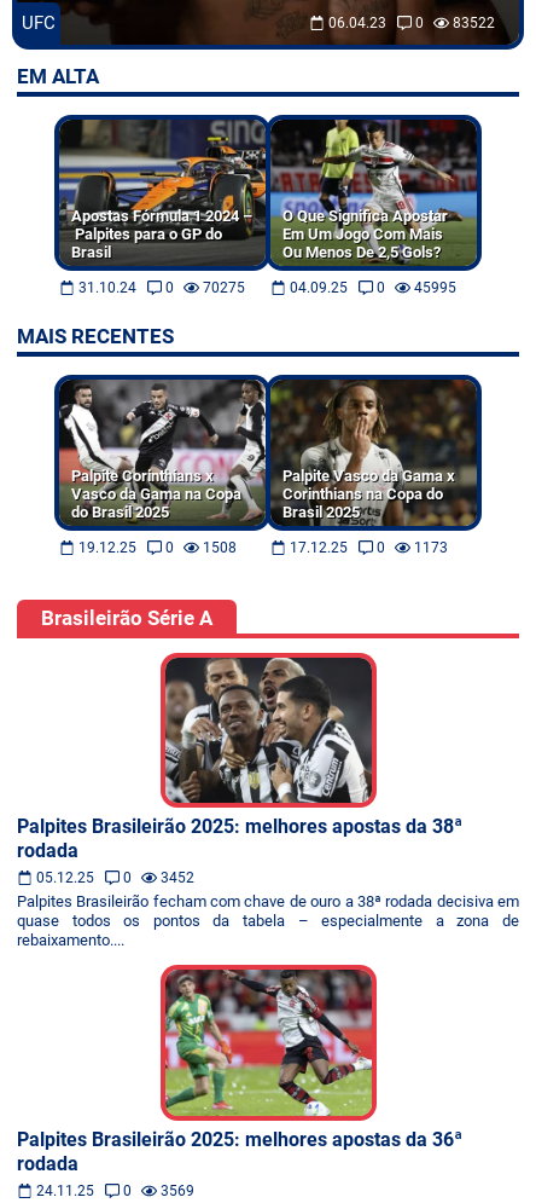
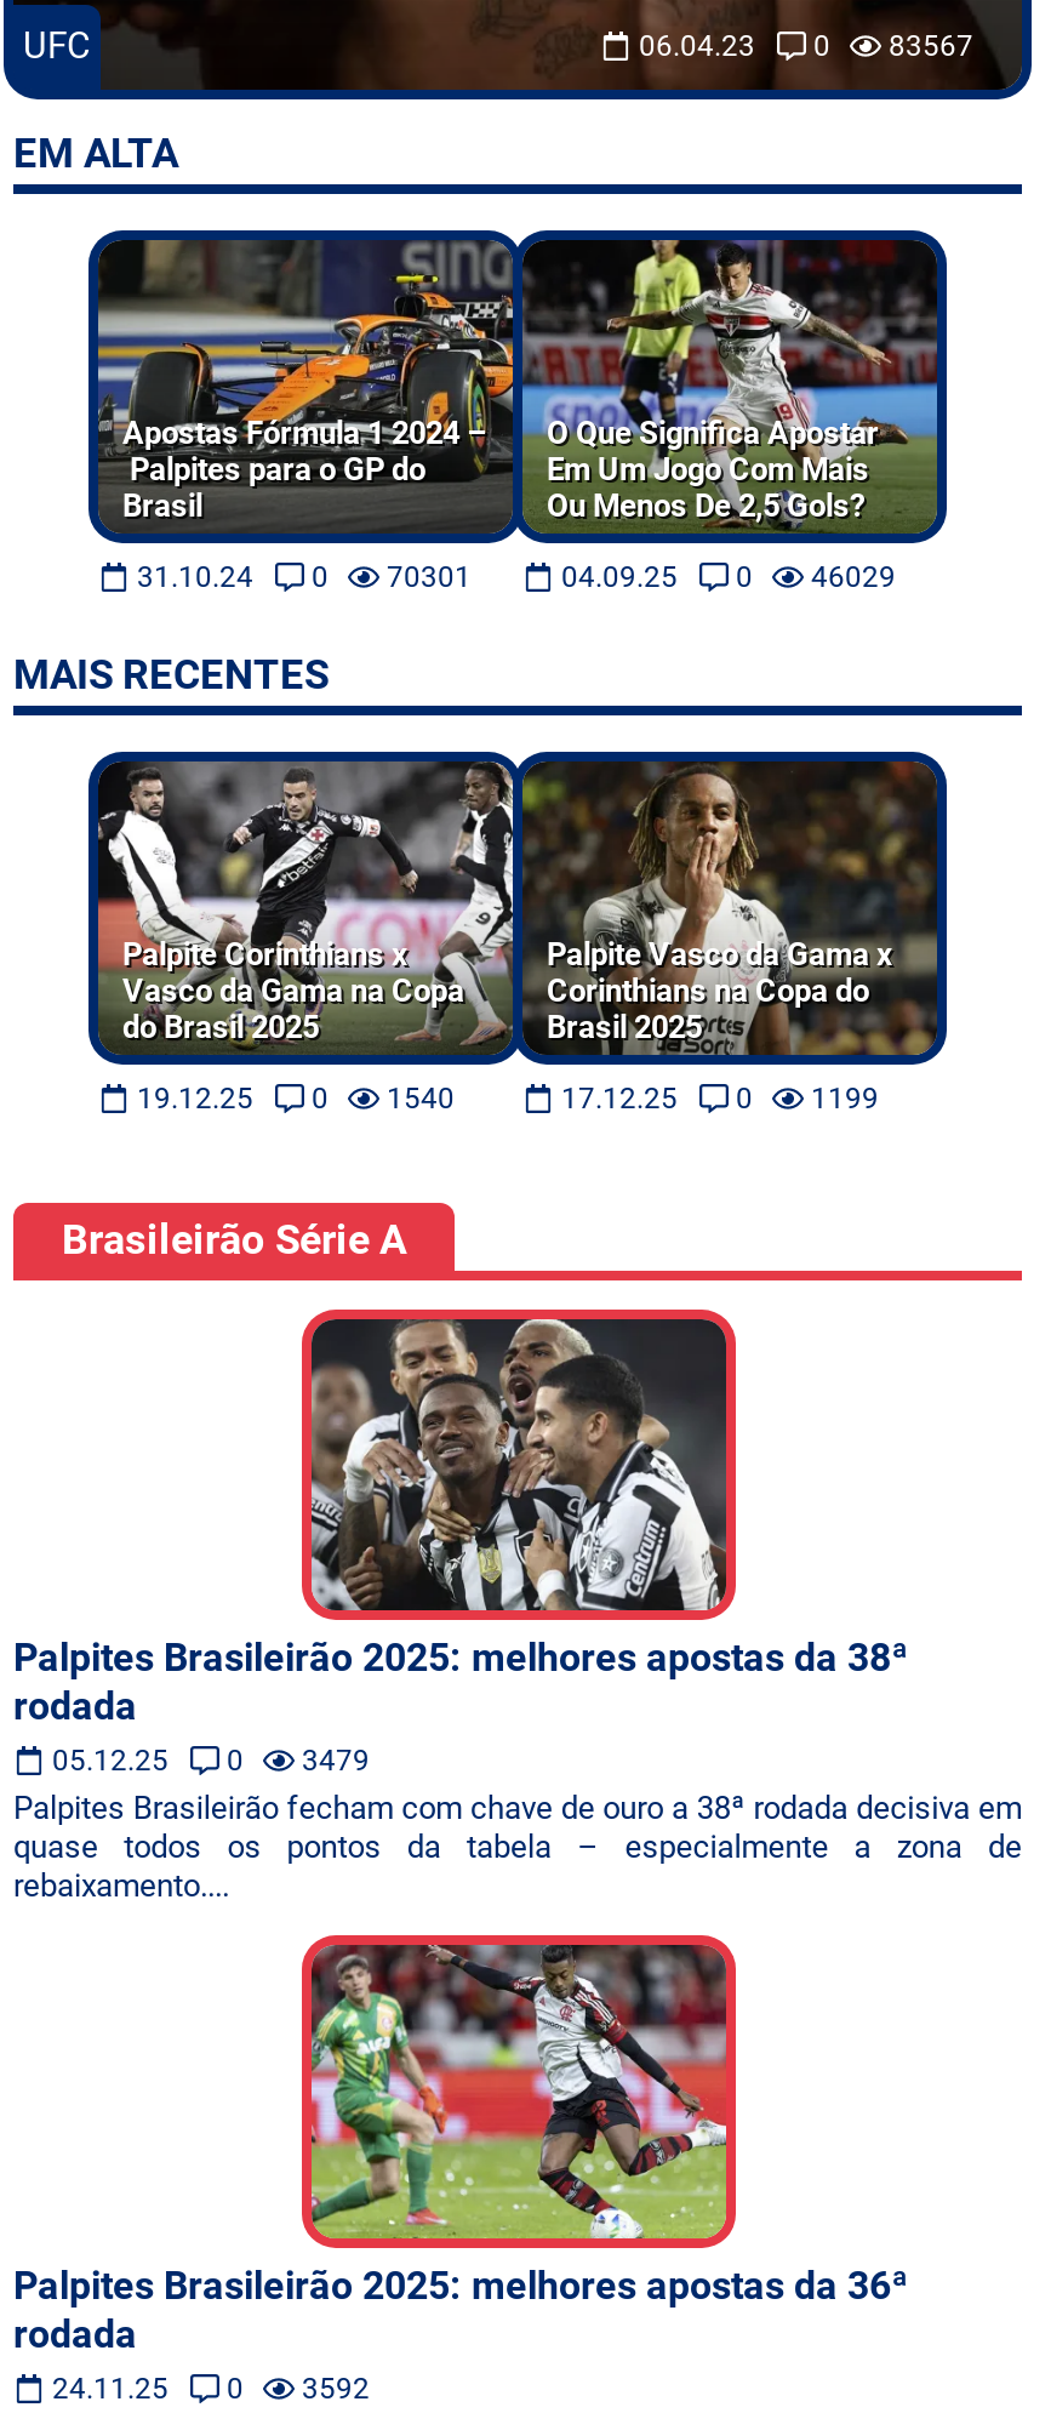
- 06.04.23 0 83522
+ 06.04.23 0 83567

- 31.10.24 0 70275
+ 31.10.24 0 70301

- 04.09.25 0 45995
+ 04.09.25 0 46029

- 19.12.25 0 1508
+ 19.12.25 0 1540

- 17.12.25 0 1173
+ 17.12.25 0 1199

- 05.12.25 0 3452
+ 05.12.25 0 3479

- 24.11.25 0 3569
+ 24.11.25 0 3592
